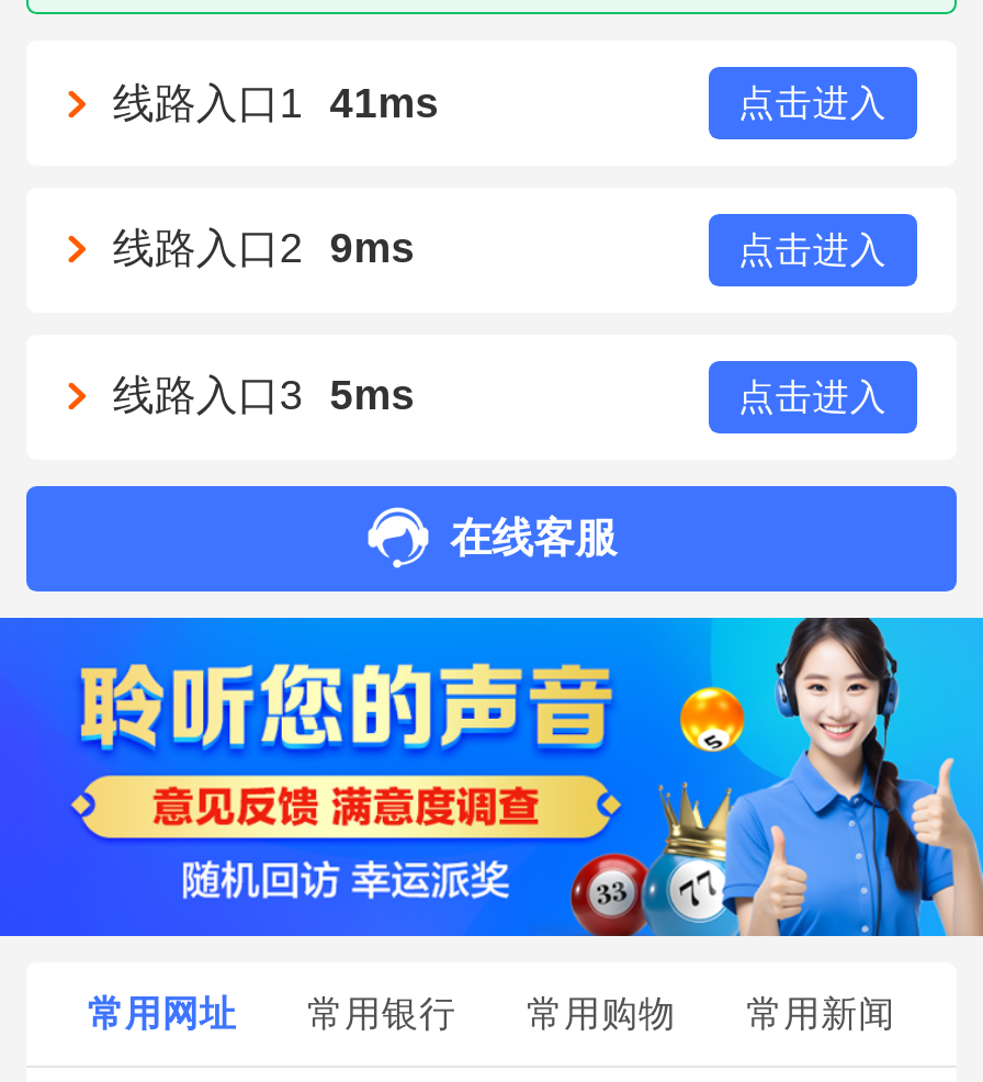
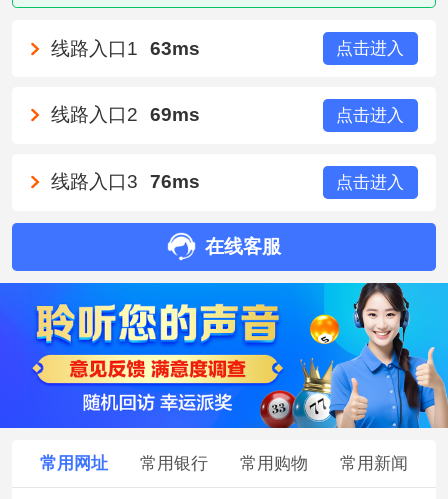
- 线路入口1 41ms
+ 线路入口1 63ms

- 线路入口2 9ms
+ 线路入口2 69ms

- 线路入口3 5ms
+ 线路入口3 76ms
